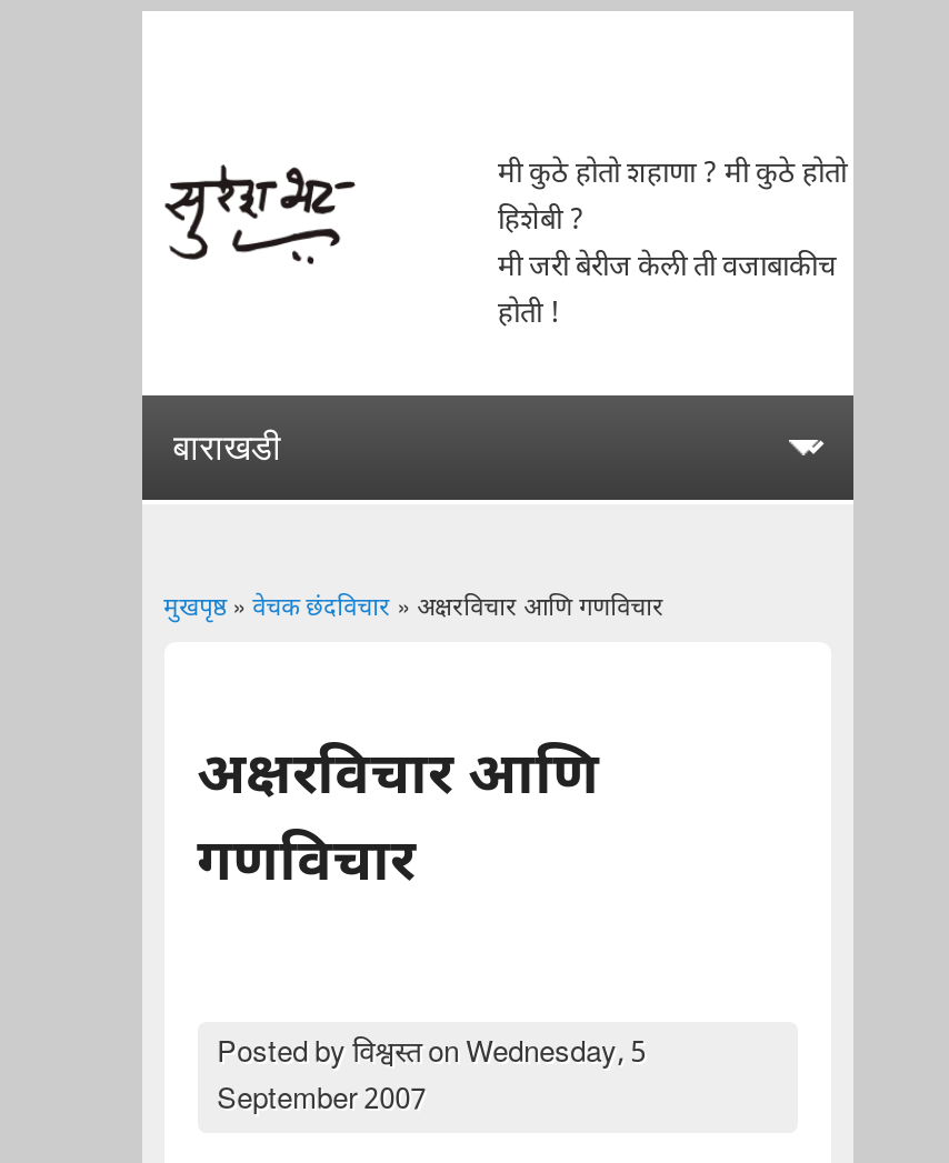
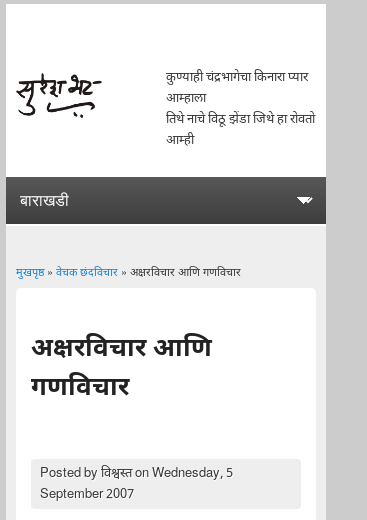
- मी कुठे होतो शहाणा ? मी कुठे होतो
- हिशेबी ?
- मी जरी बेरीज केली ती वजाबाकीच
- होती !
+ कुण्याही चंद्रभागेचा किनारा प्यार
+ आम्हाला
+ तिथे नाचे विठू झेंडा जिथे हा रोवतो
+ आम्ही
